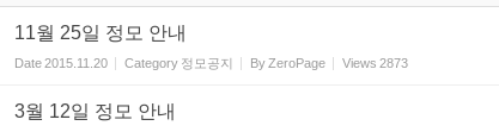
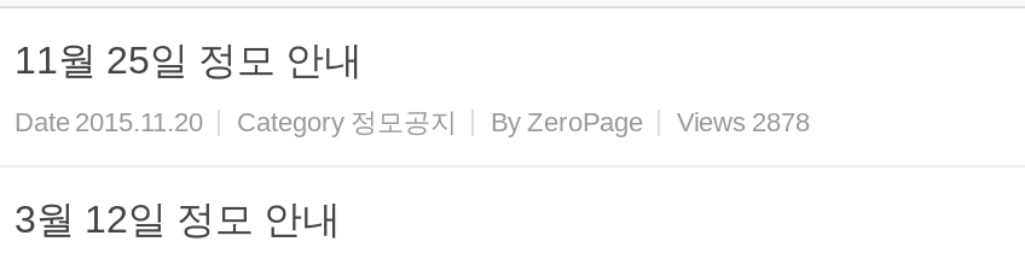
- Date 2015.11.20 Category 정모공지 By ZeroPage Views 2873
+ Date 2015.11.20 Category 정모공지 By ZeroPage Views 2878
